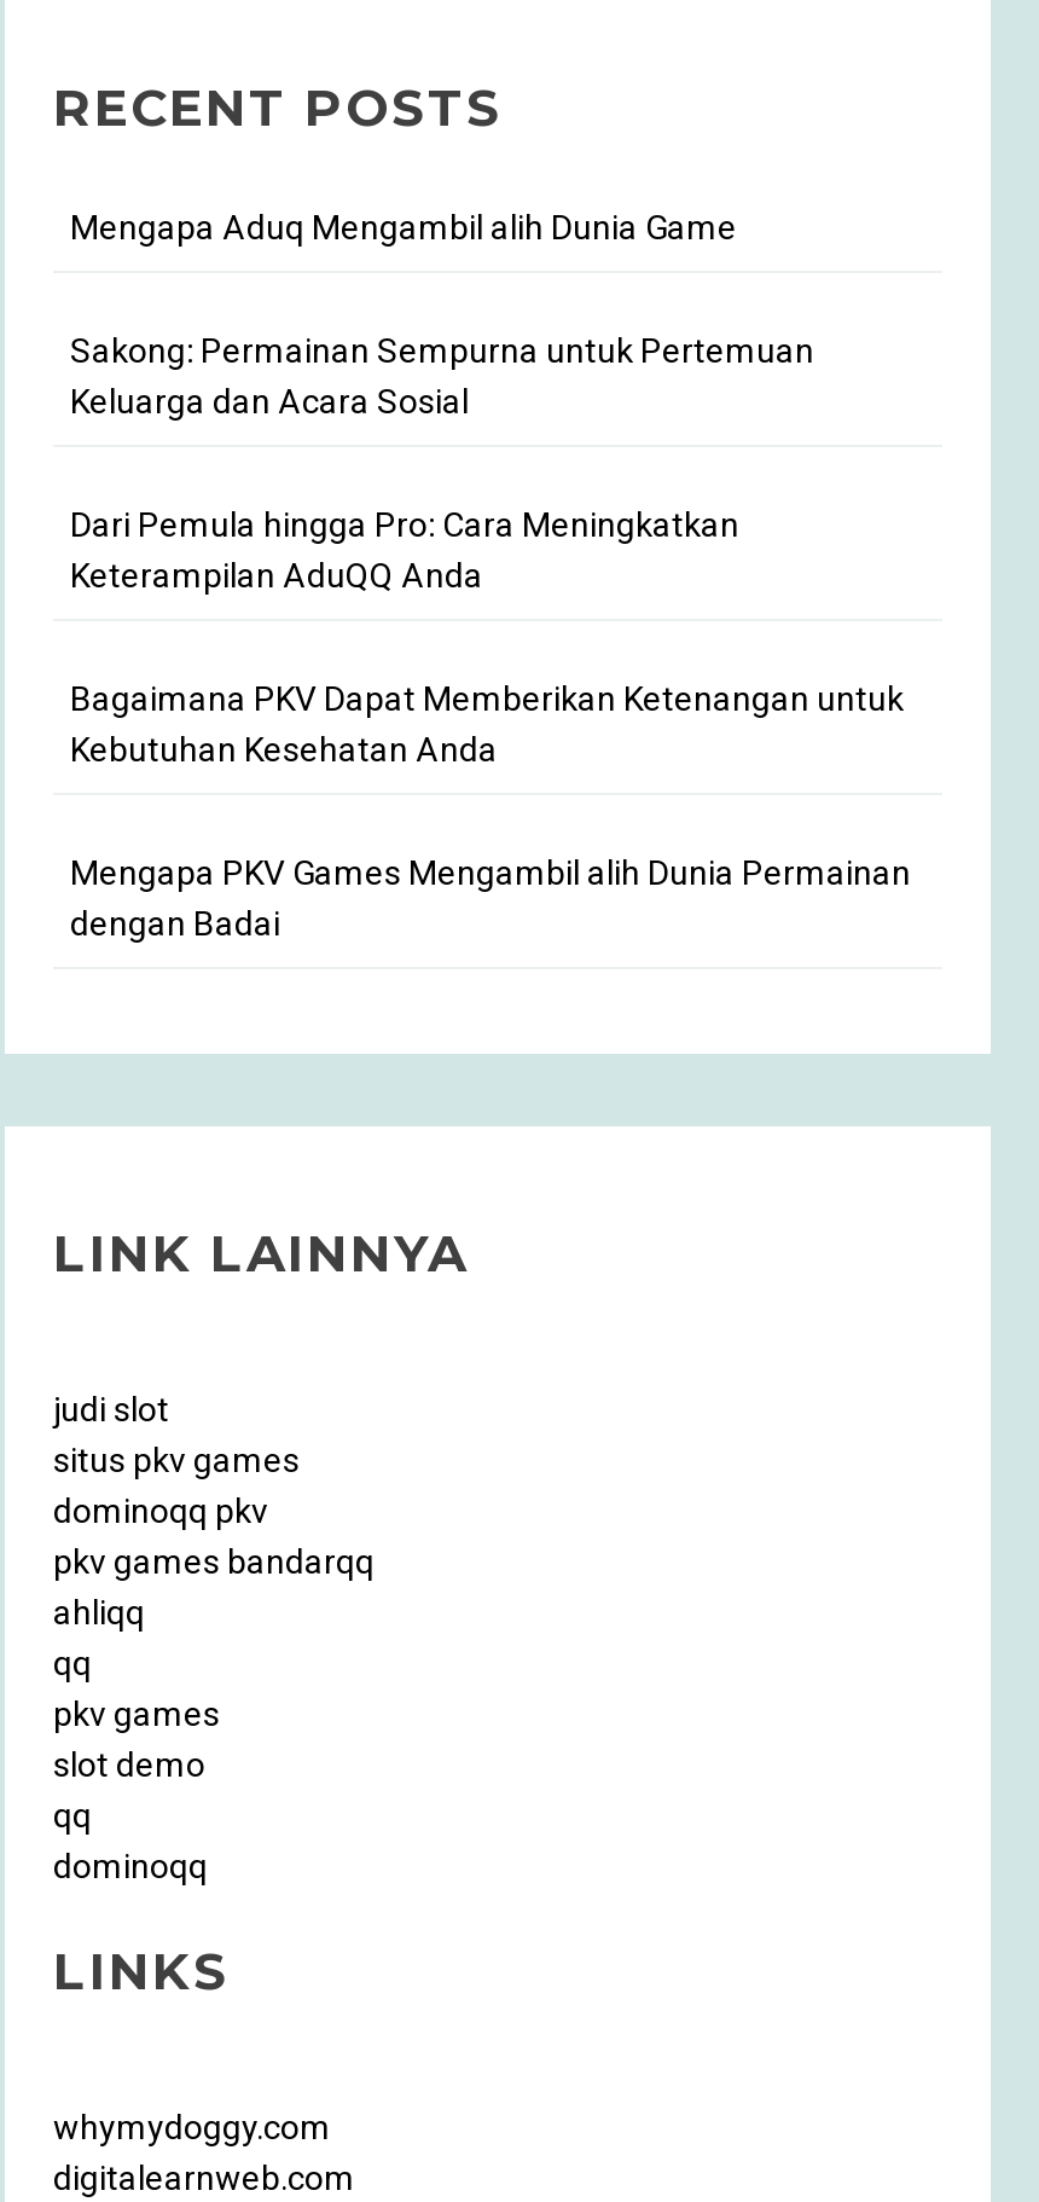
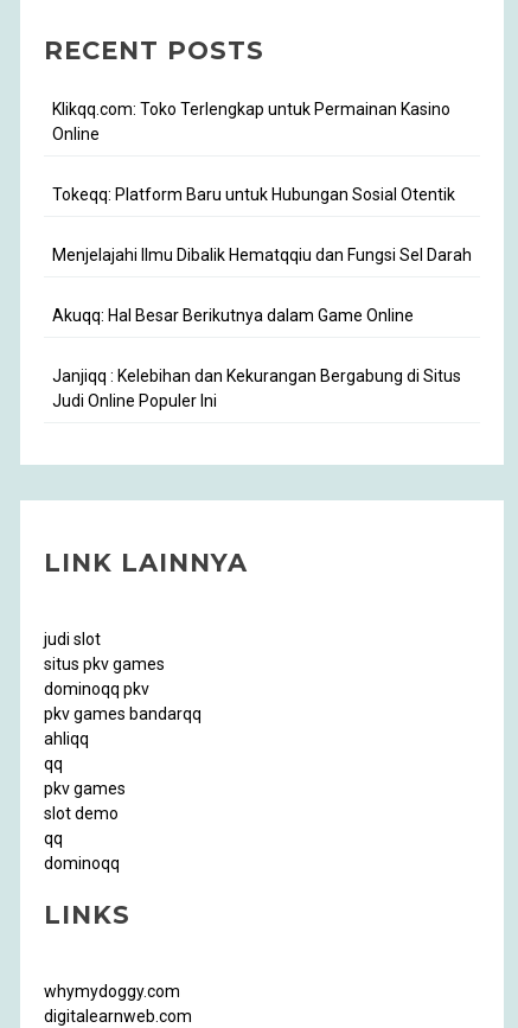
- Mengapa Aduq Mengambil alih Dunia Game
+ Klikqq.com: Toko Terlengkap untuk Permainan Kasino
+ Online

- Sakong: Permainan Sempurna untuk Pertemuan
- Keluarga dan Acara Sosial
+ Tokeqq: Platform Baru untuk Hubungan Sosial Otentik

- Dari Pemula hingga Pro: Cara Meningkatkan
- Keterampilan AduQQ Anda
+ Menjelajahi Ilmu Dibalik Hematqqiu dan Fungsi Sel Darah

- Bagaimana PKV Dapat Memberikan Ketenangan untuk
- Kebutuhan Kesehatan Anda
+ Akuqq: Hal Besar Berikutnya dalam Game Online

- Mengapa PKV Games Mengambil alih Dunia Permainan
- dengan Badai
+ Janjiqq : Kelebihan dan Kekurangan Bergabung di Situs
+ Judi Online Populer Ini
